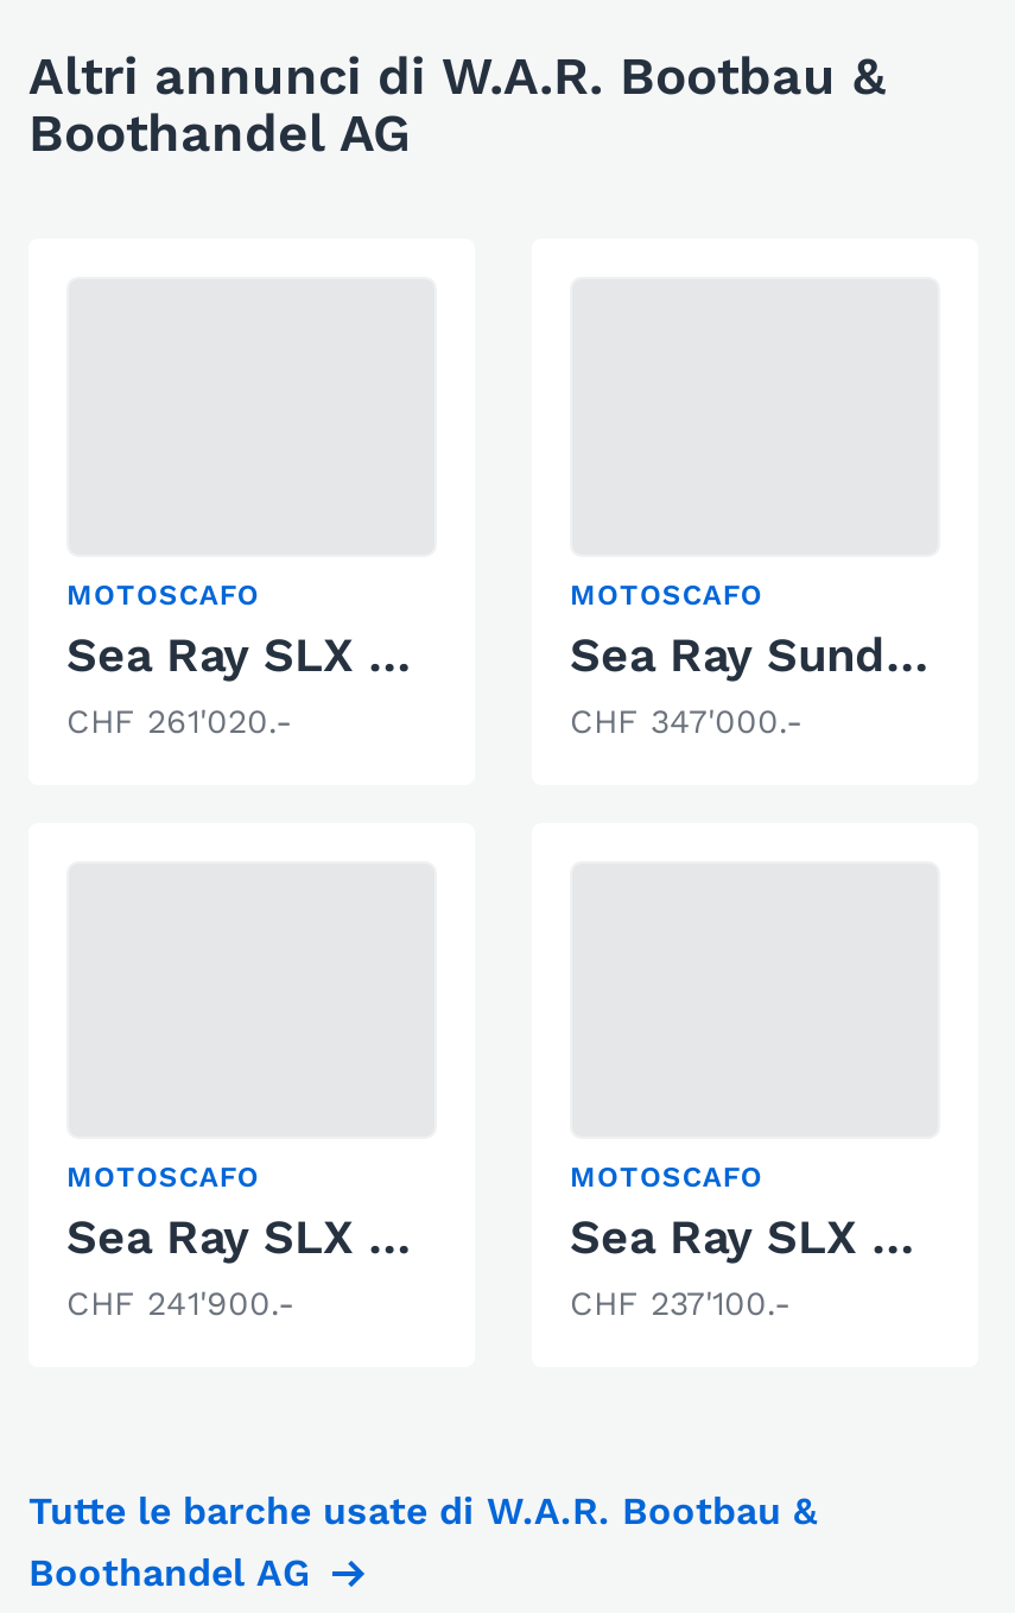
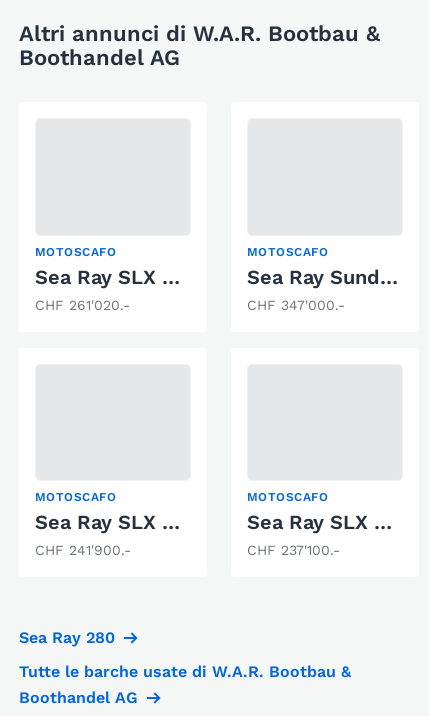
+ Sea Ray 280
